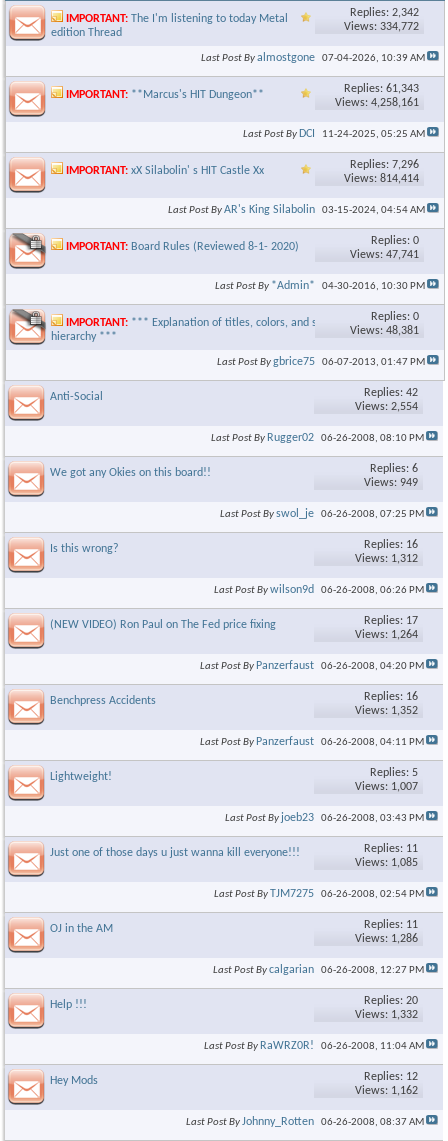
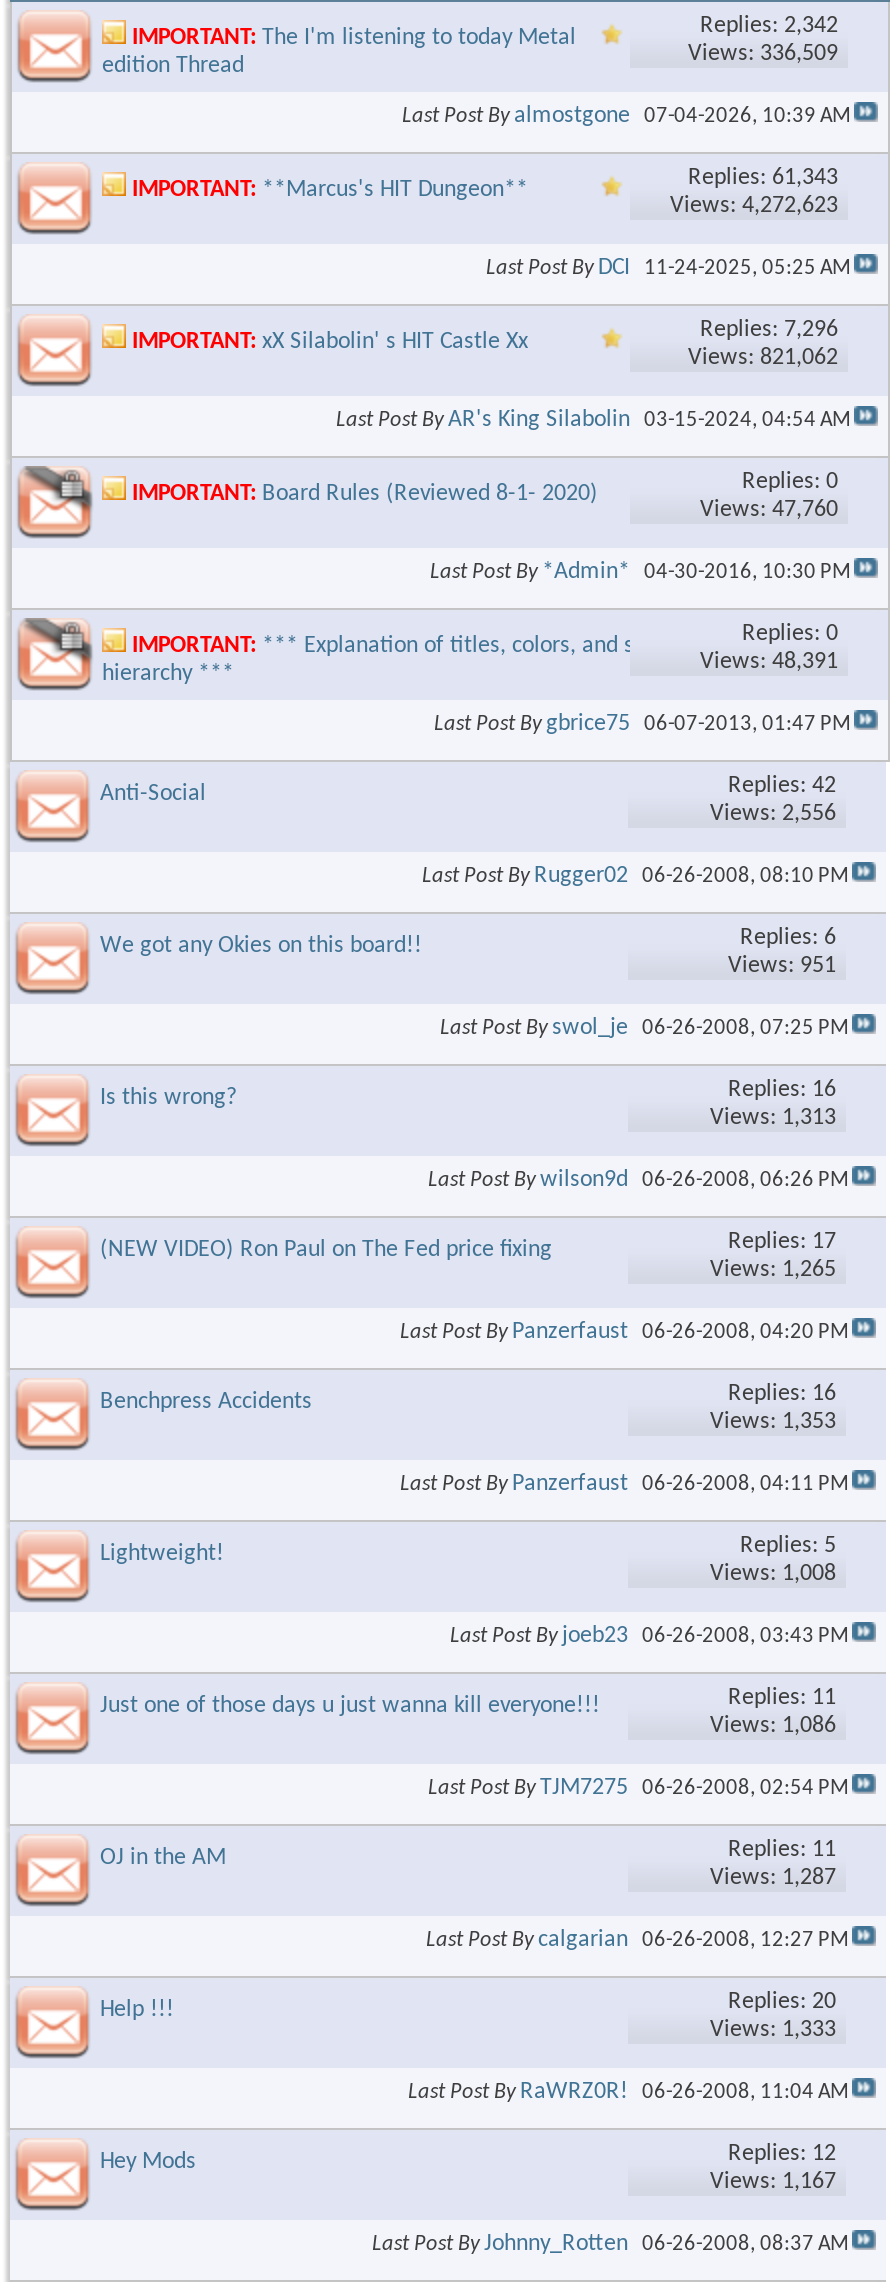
- Views: 334,772
+ Views: 336,509

- Views: 4,258,161
+ Views: 4,272,623

- Views: 814,414
+ Views: 821,062

- Views: 47,741
+ Views: 47,760

- Views: 48,381
+ Views: 48,391

- Views: 2,554
+ Views: 2,556

- Views: 949
+ Views: 951

- Views: 1,312
+ Views: 1,313

- Views: 1,264
+ Views: 1,265

- Views: 1,352
+ Views: 1,353

- Views: 1,007
+ Views: 1,008

- Views: 1,085
+ Views: 1,086

- Views: 1,286
+ Views: 1,287

- Views: 1,332
+ Views: 1,333

- Views: 1,162
+ Views: 1,167
